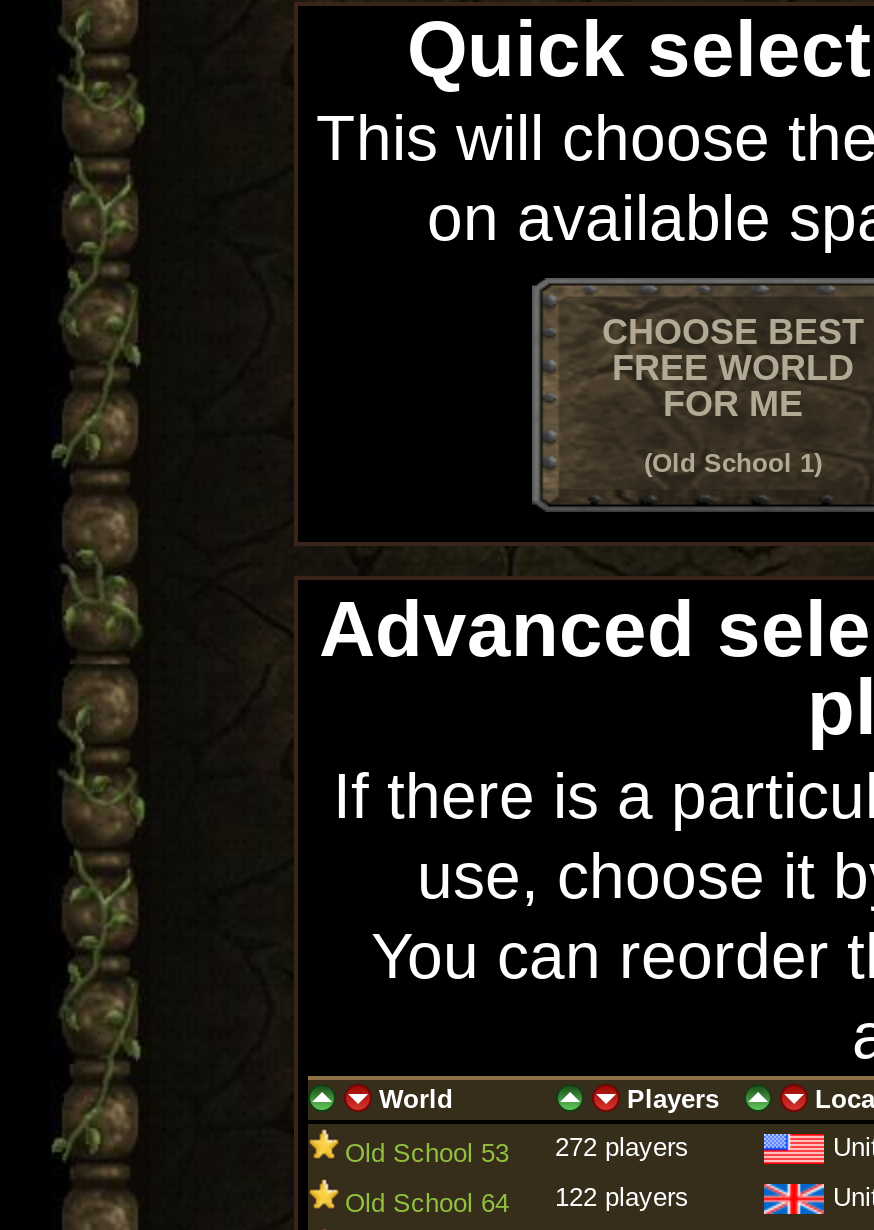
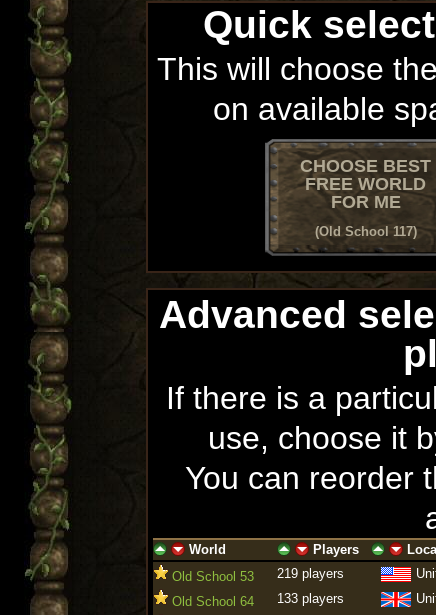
- (Old School 1)
+ (Old School 117)

- Old School 53 272 players
+ Old School 53 219 players

- Old School 64 122 players
+ Old School 64 133 players
